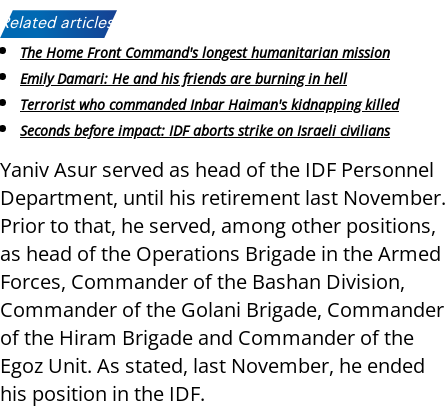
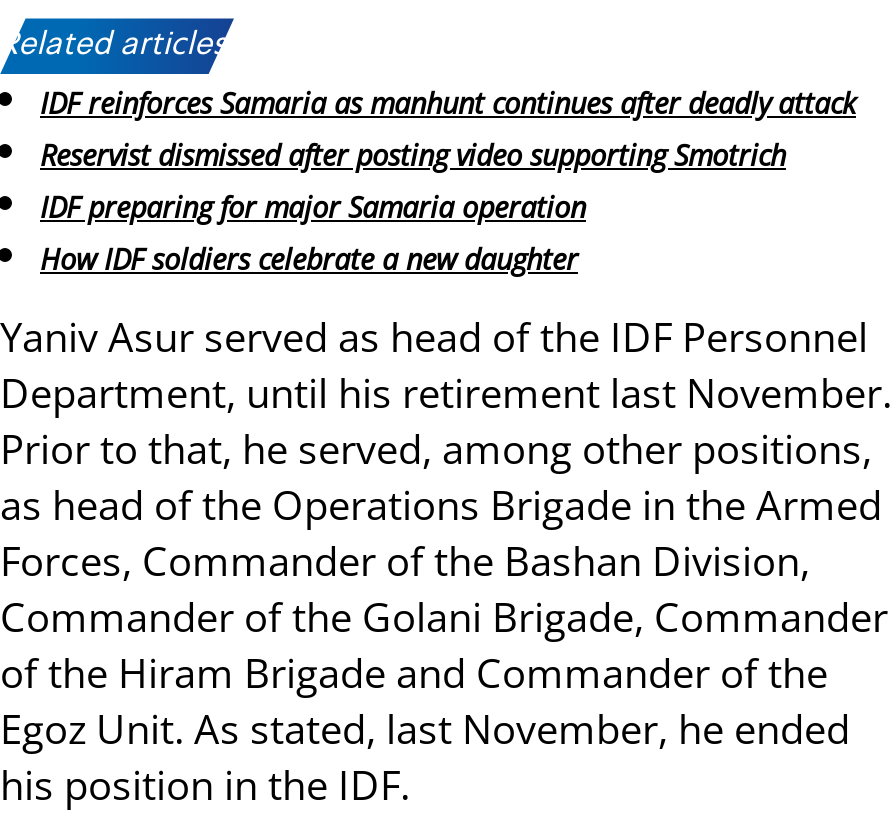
- The Home Front Command's longest humanitarian mission
- Emily Damari: He and his friends are burning in hell
- Terrorist who commanded Inbar Haiman's kidnapping killed
- Seconds before impact: IDF aborts strike on Israeli civilians
+ IDF reinforces Samaria as manhunt continues after deadly attack
+ Reservist dismissed after posting video supporting Smotrich
+ IDF preparing for major Samaria operation
+ How IDF soldiers celebrate a new daughter
